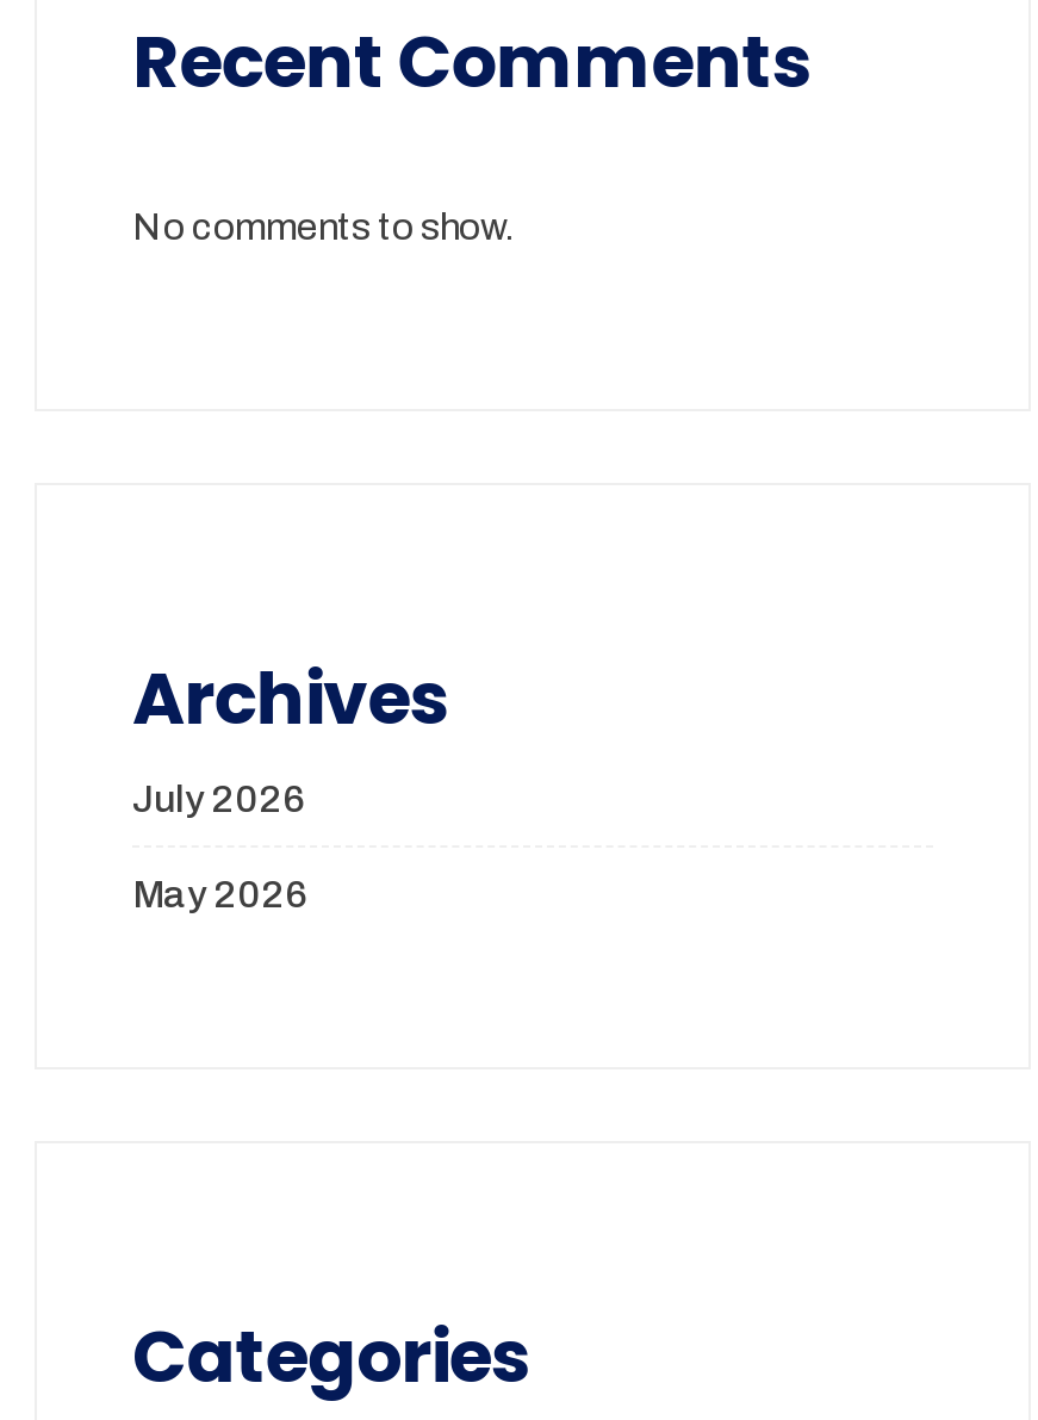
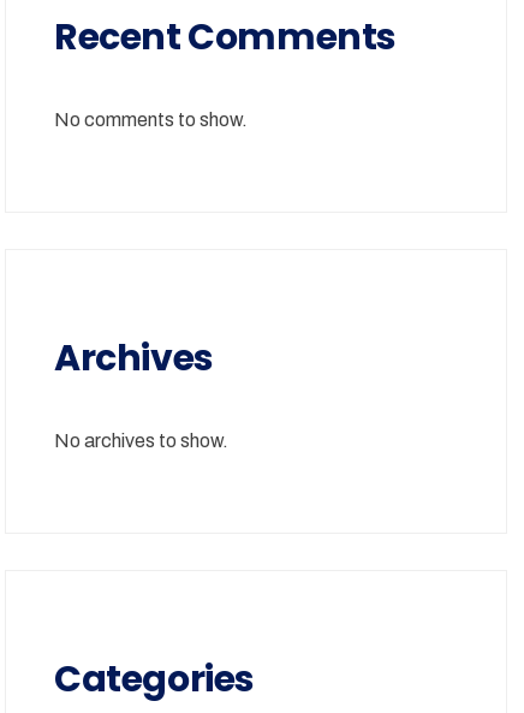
- July 2026
- May 2026
+ No archives to show.
